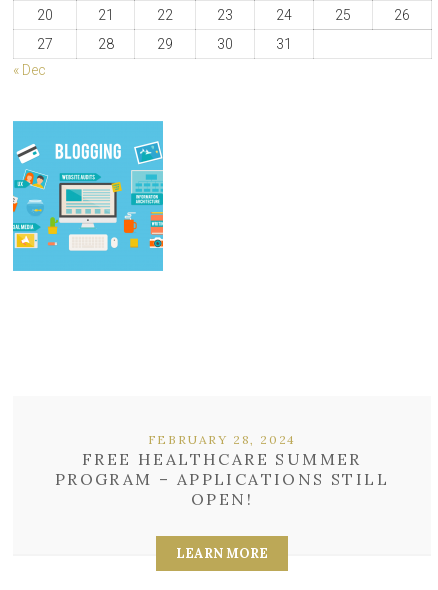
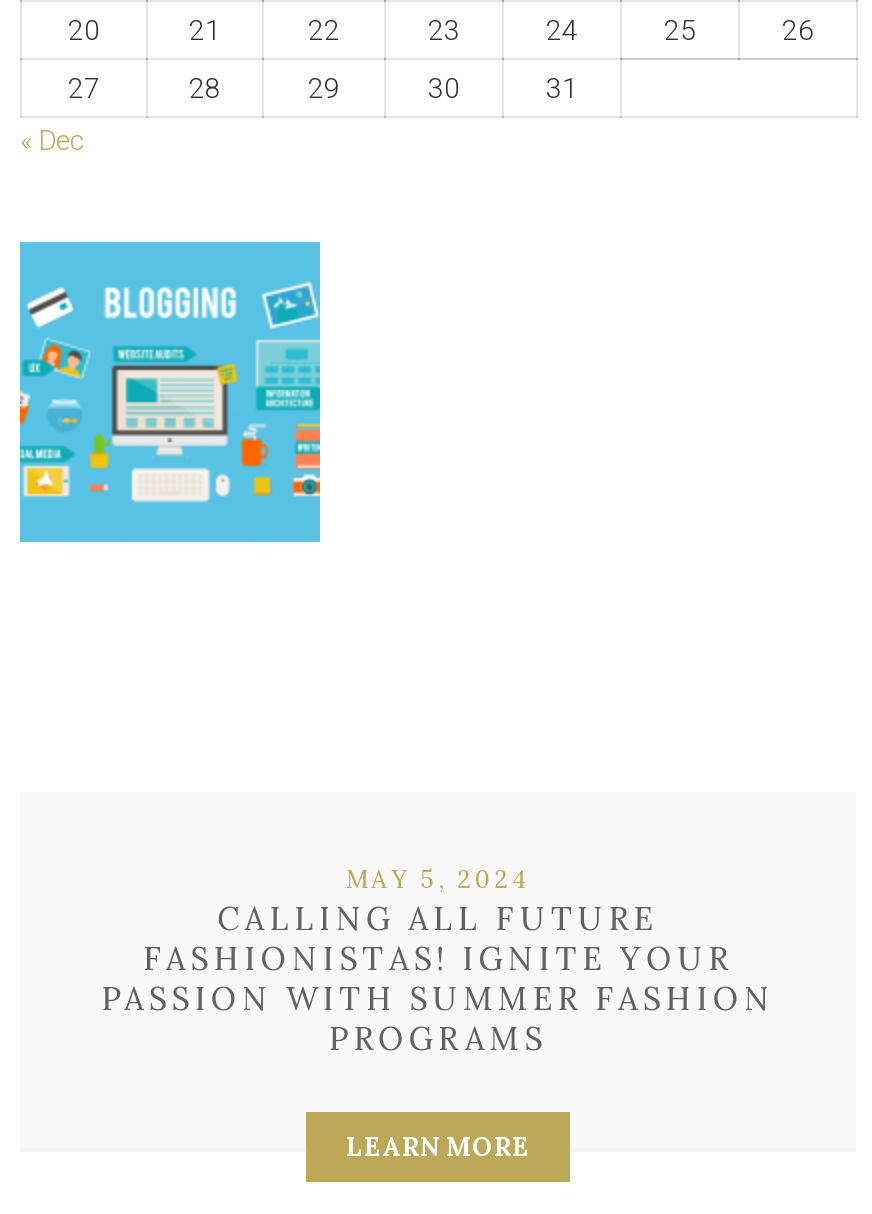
- FEBRUARY 28, 2024
- FREE HEALTHCARE SUMMER
- PROGRAM – APPLICATIONS STILL
- OPEN!
+ MAY 5, 2024
+ CALLING ALL FUTURE
+ FASHIONISTAS! IGNITE YOUR
+ PASSION WITH SUMMER FASHION
+ PROGRAMS
